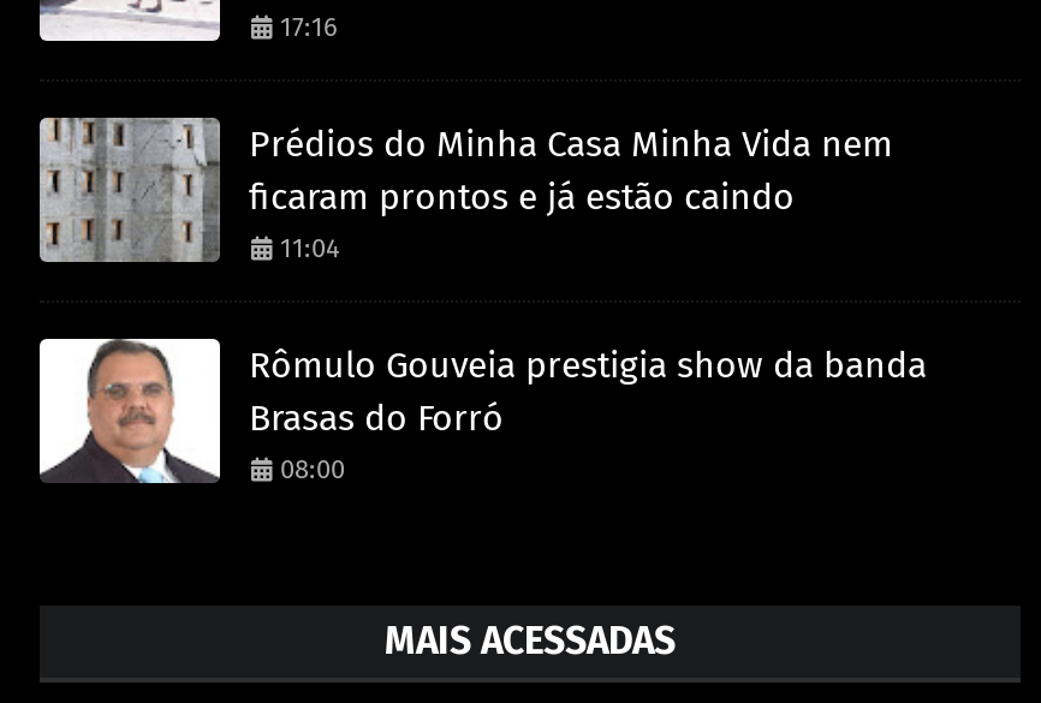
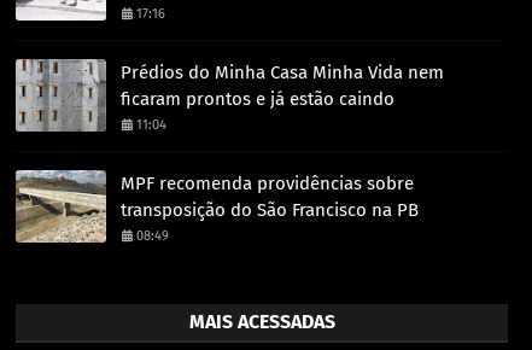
- [image]
- Rômulo Gouveia prestigia show da banda
- Brasas do Forró
- 08:00
+ [image]
+ MPF recomenda providências sobre
+ transposição do São Francisco na PB
+ 08:49
